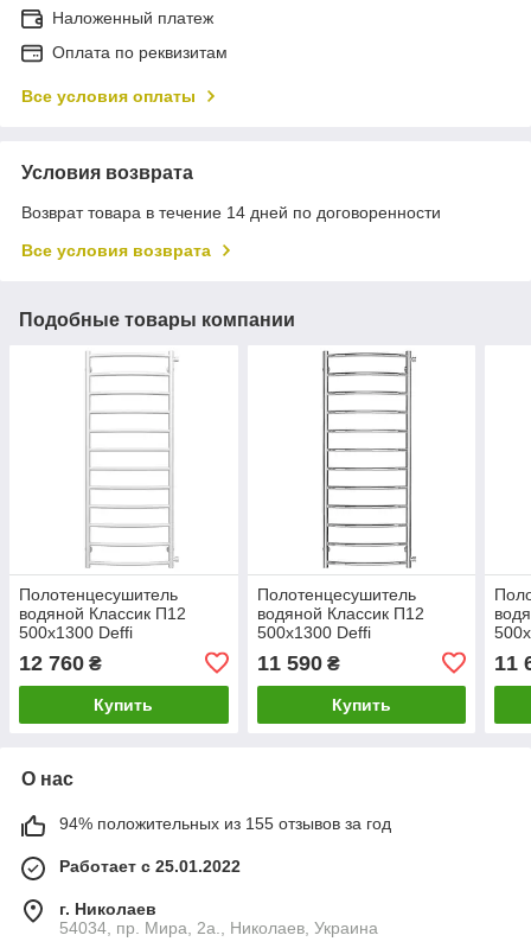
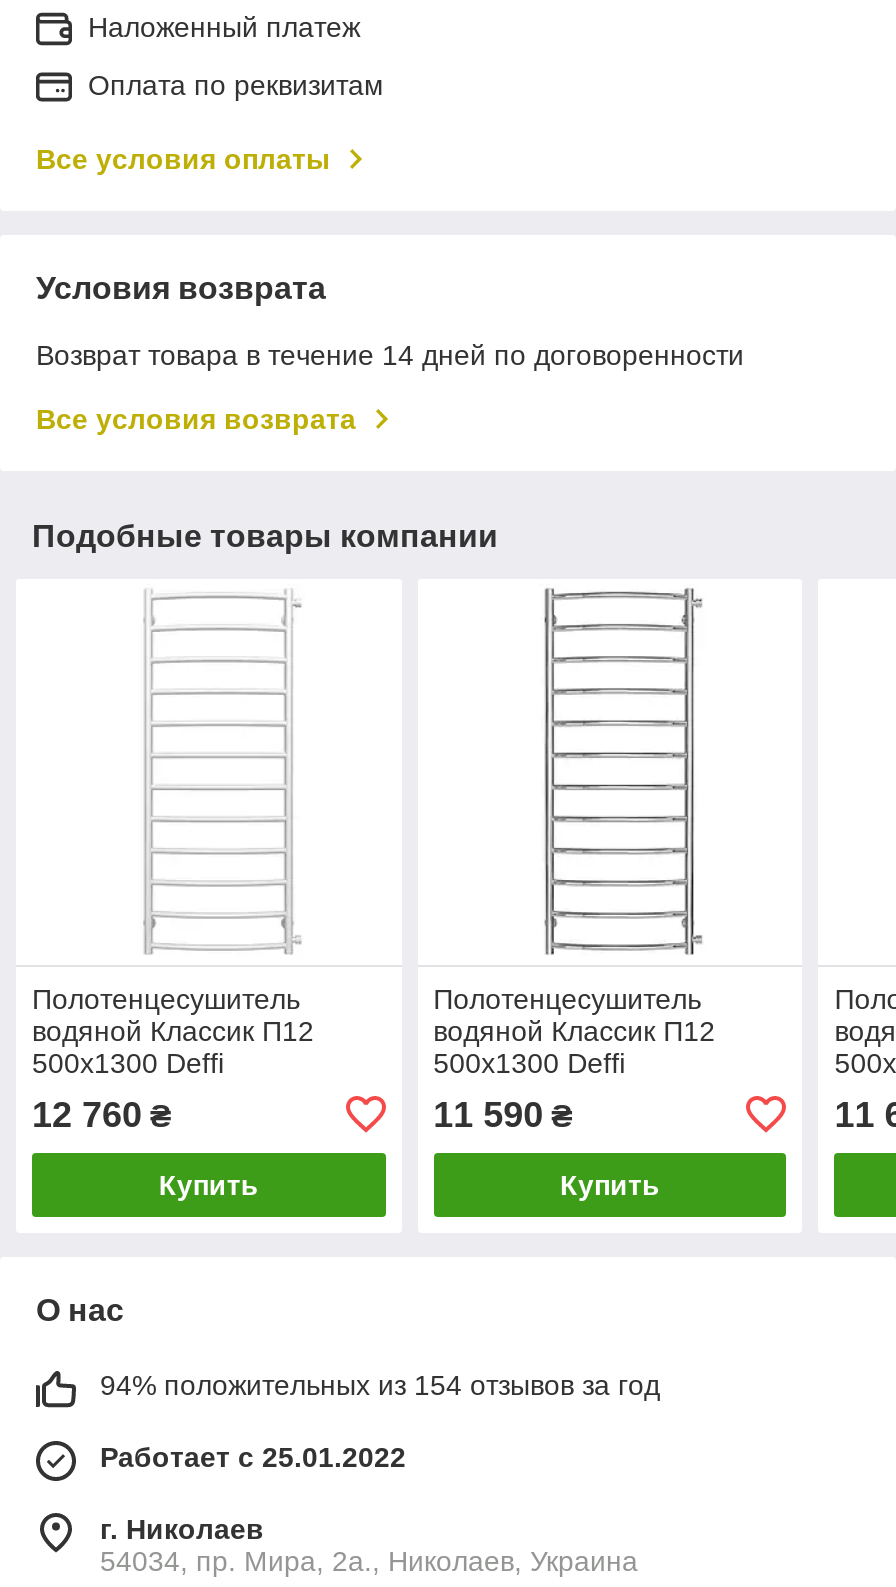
- 94% положительных из 155 отзывов за год
+ 94% положительных из 154 отзывов за год
